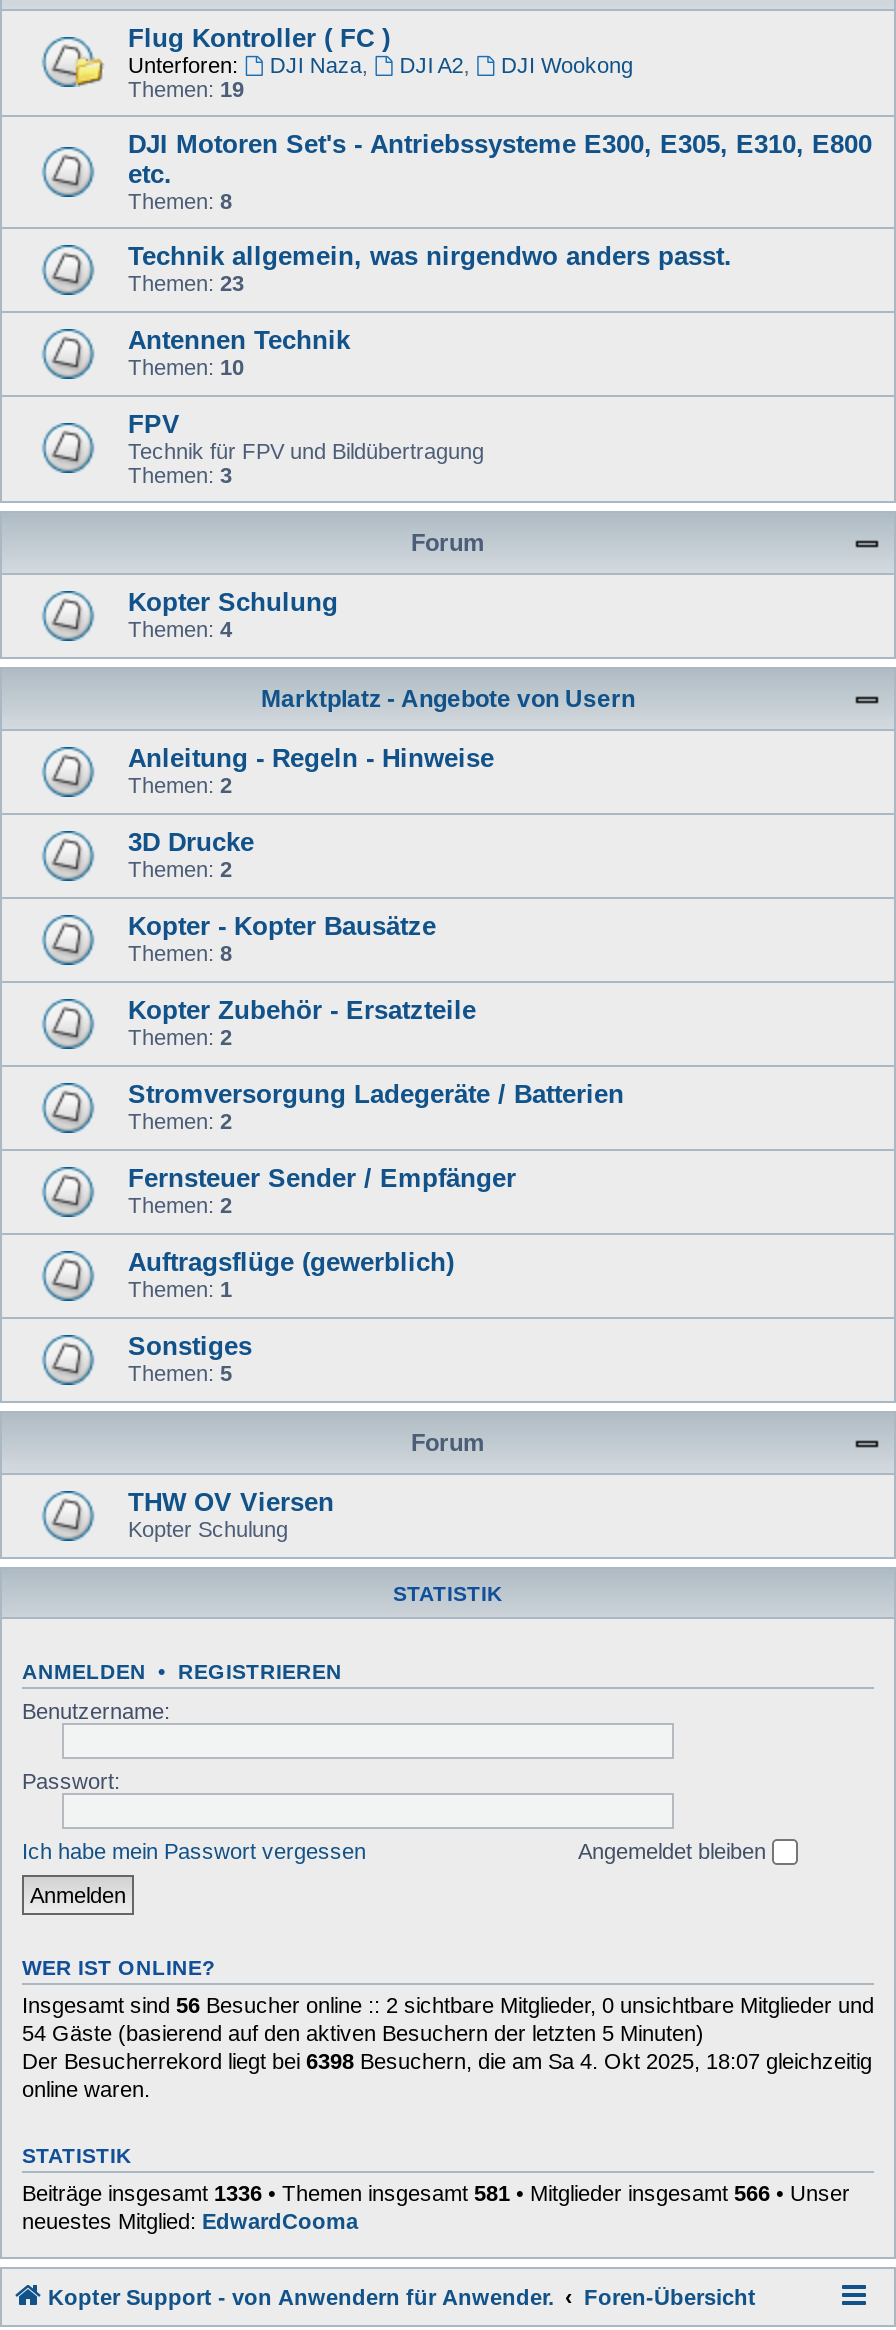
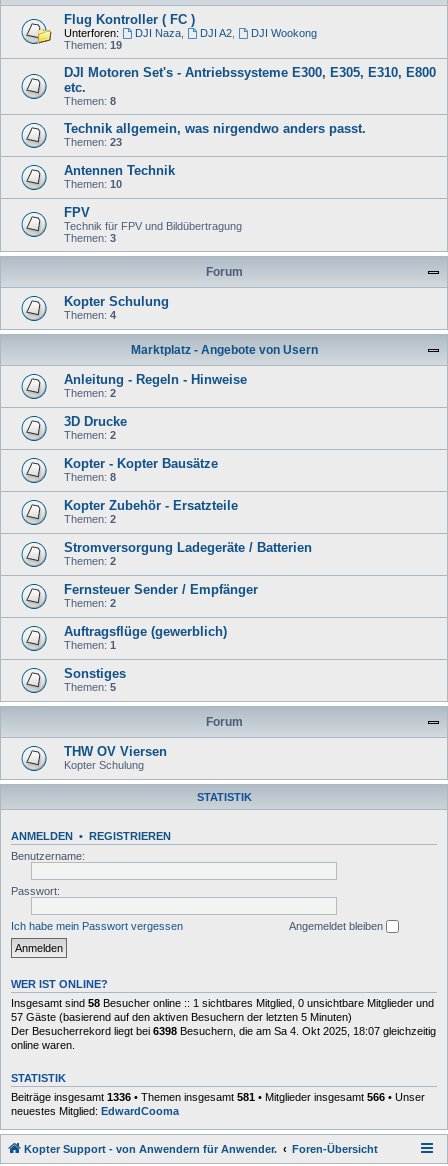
- Insgesamt sind 56 Besucher online :: 2 sichtbare Mitglieder, 0 unsichtbare Mitglieder und
+ Insgesamt sind 58 Besucher online :: 1 sichtbares Mitglied, 0 unsichtbare Mitglieder und

- 54 Gäste (basierend auf den aktiven Besuchern der letzten 5 Minuten)
+ 57 Gäste (basierend auf den aktiven Besuchern der letzten 5 Minuten)
